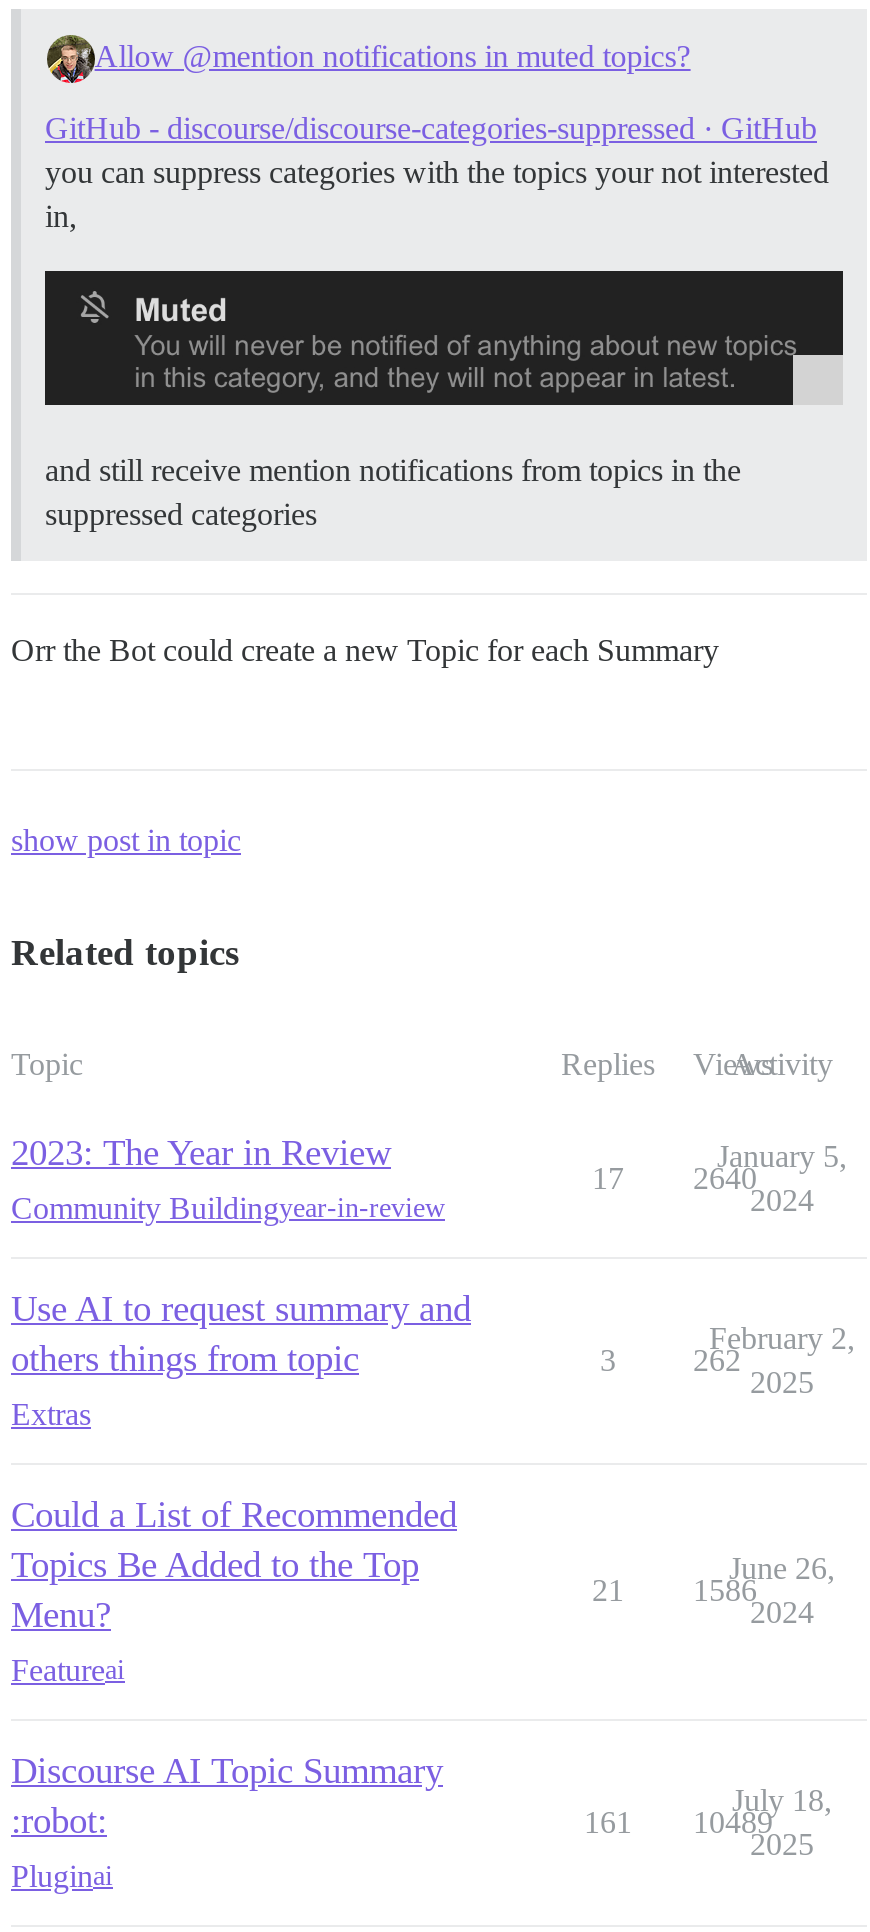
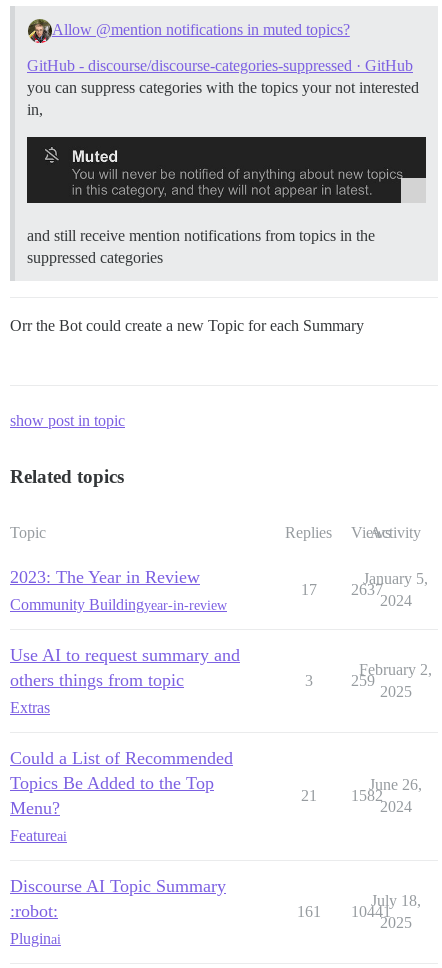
- 2640
+ 2637

- 262
+ 259

- 1586
+ 1582

- 161 10489
+ 161 10441
